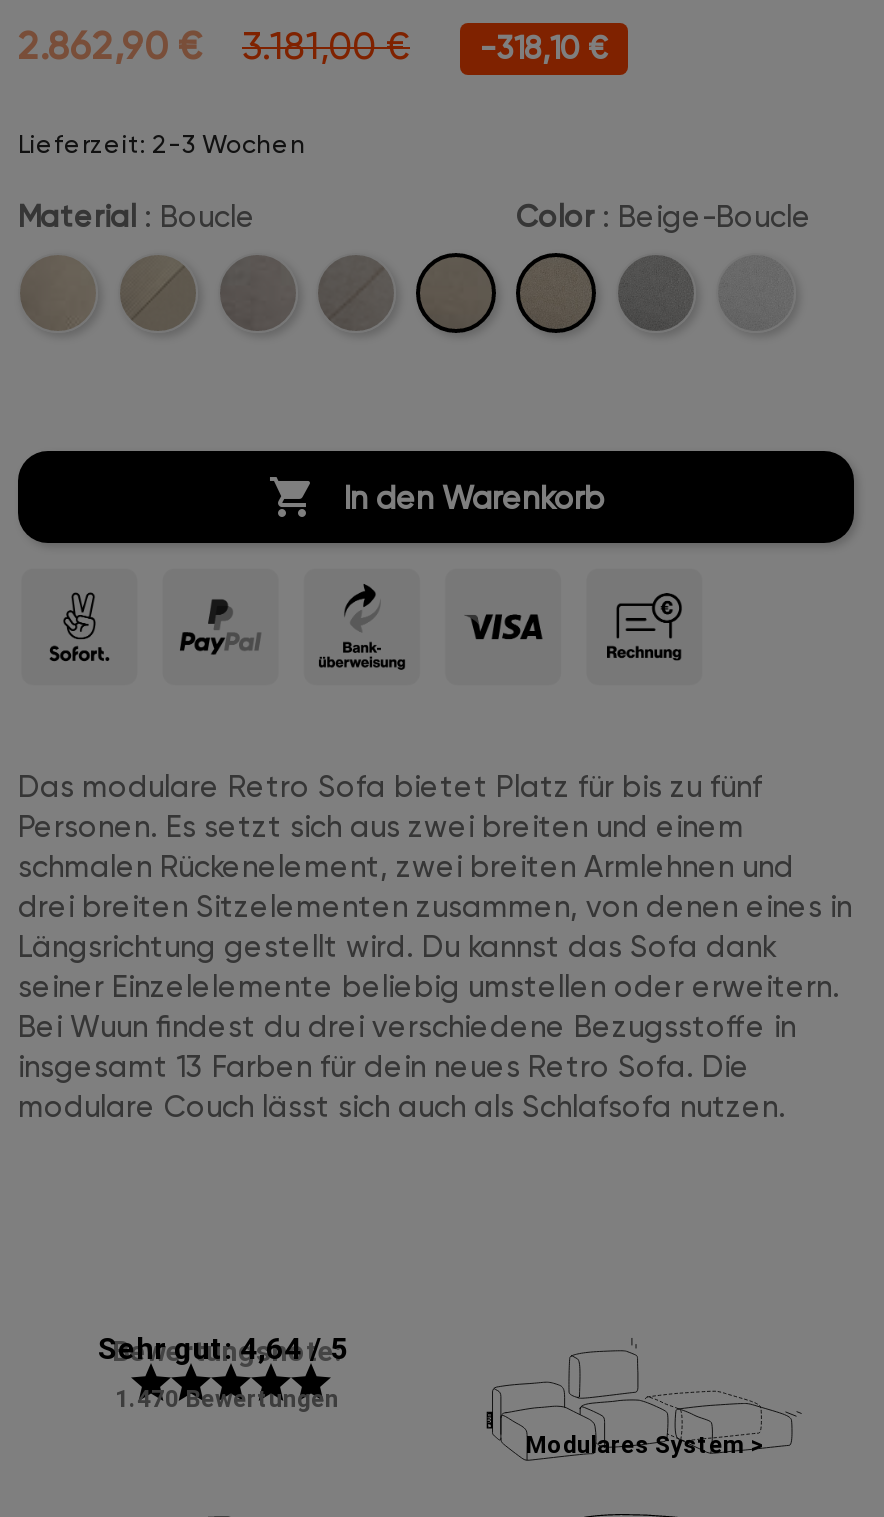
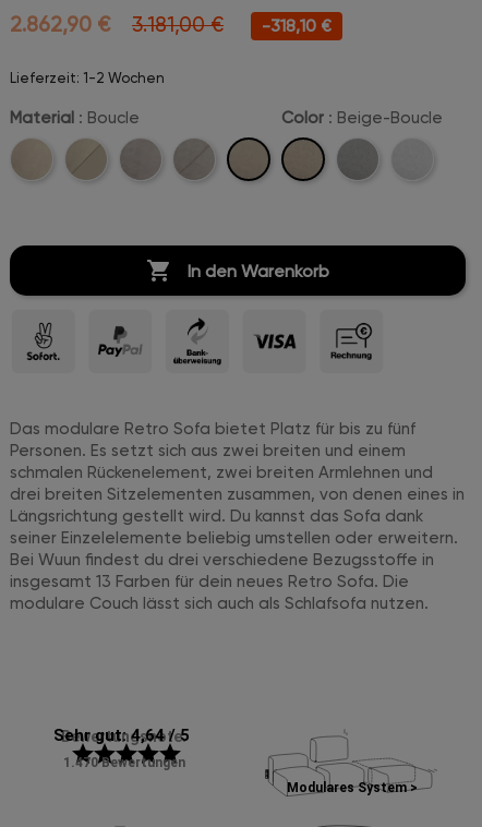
- Lieferzeit: 2-3 Wochen
+ Lieferzeit: 1-2 Wochen
